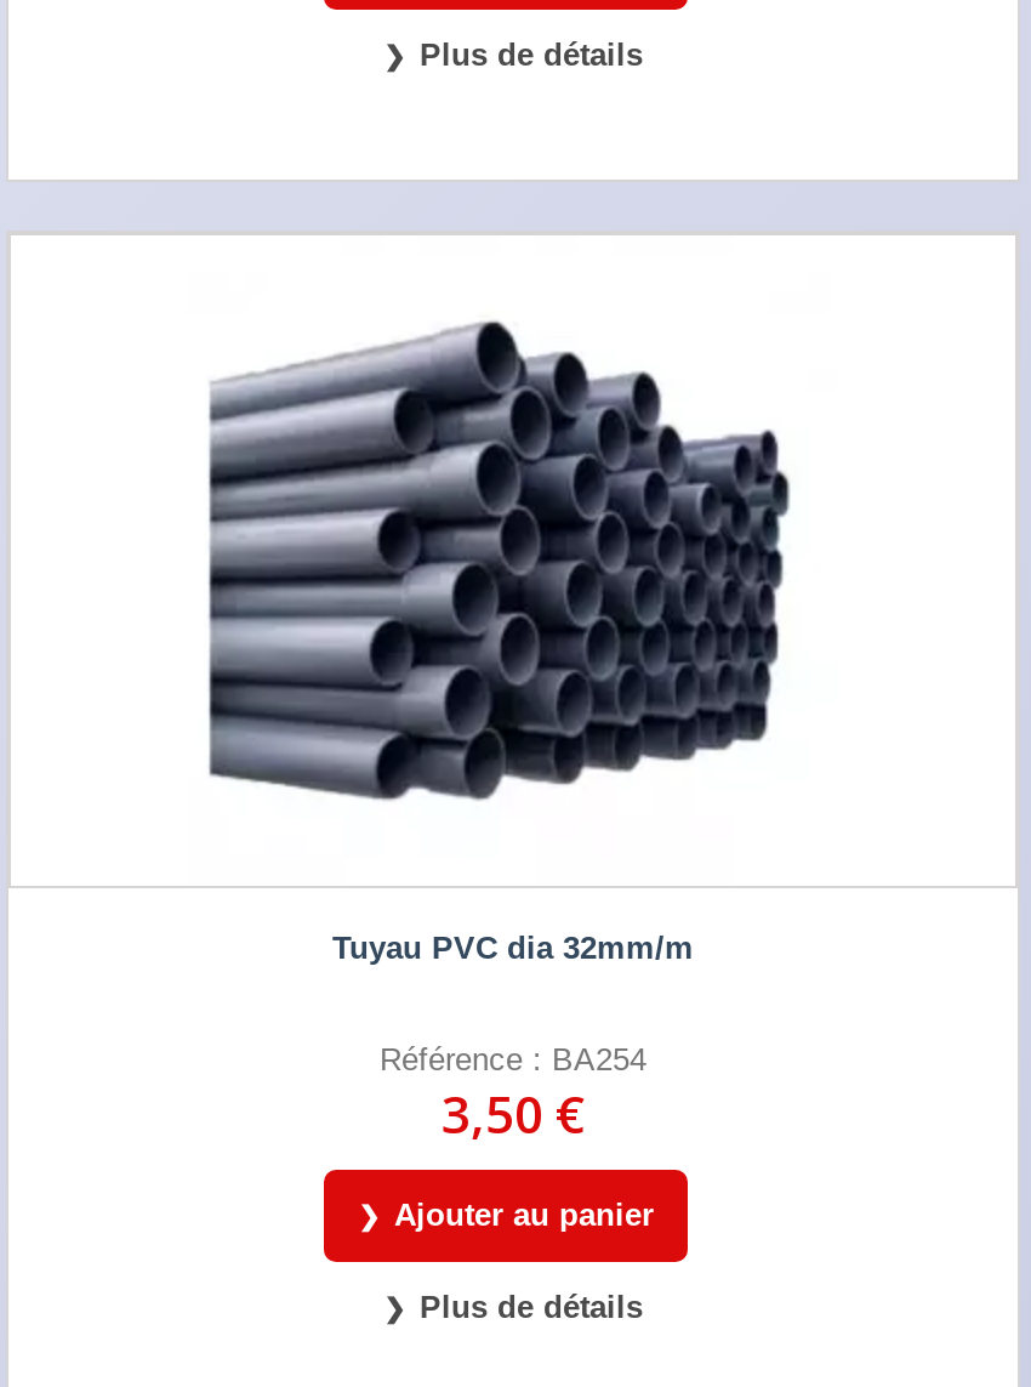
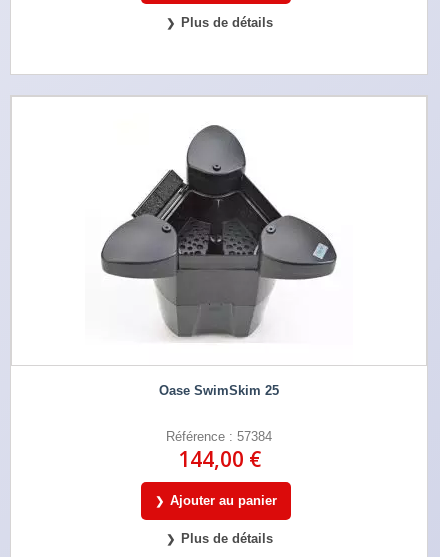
- [image]
+ [image]

- Tuyau PVC dia 32mm/m
+ Oase SwimSkim 25

- Référence : BA254
- 3,50 €
+ Référence : 57384
+ 144,00 €
